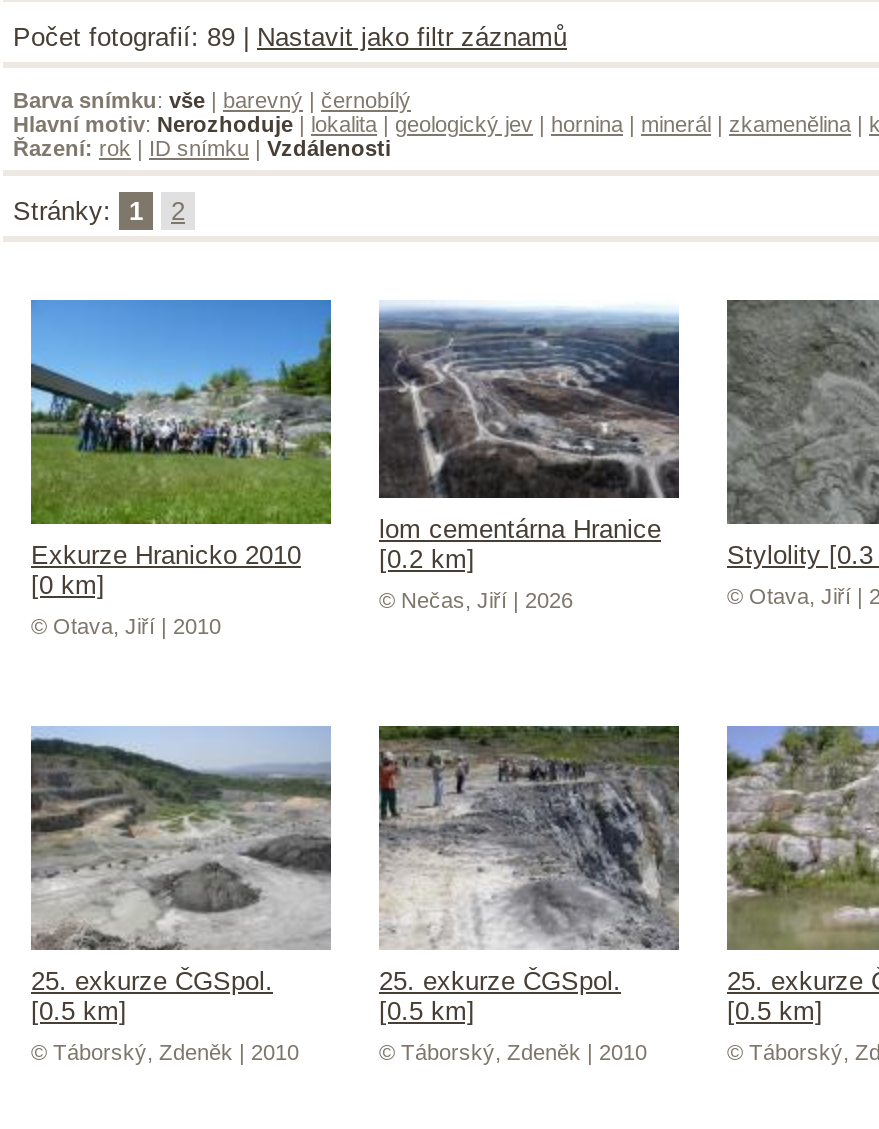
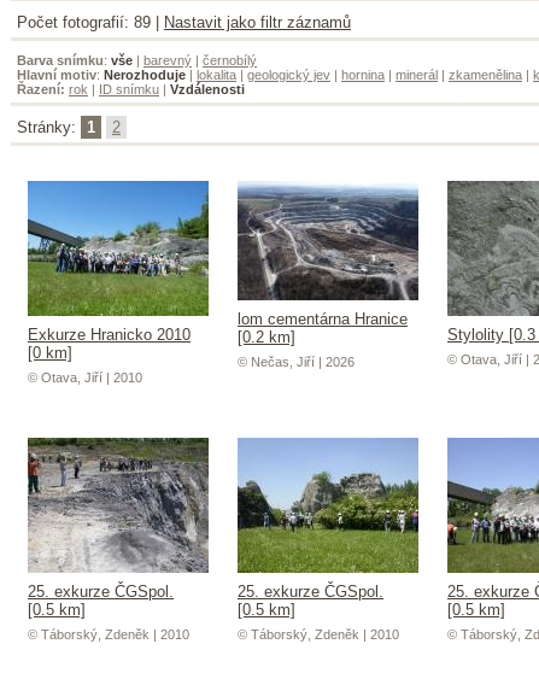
- [image]
+ [image]

- [image]
+ [image]

- [image]
+ [image]
